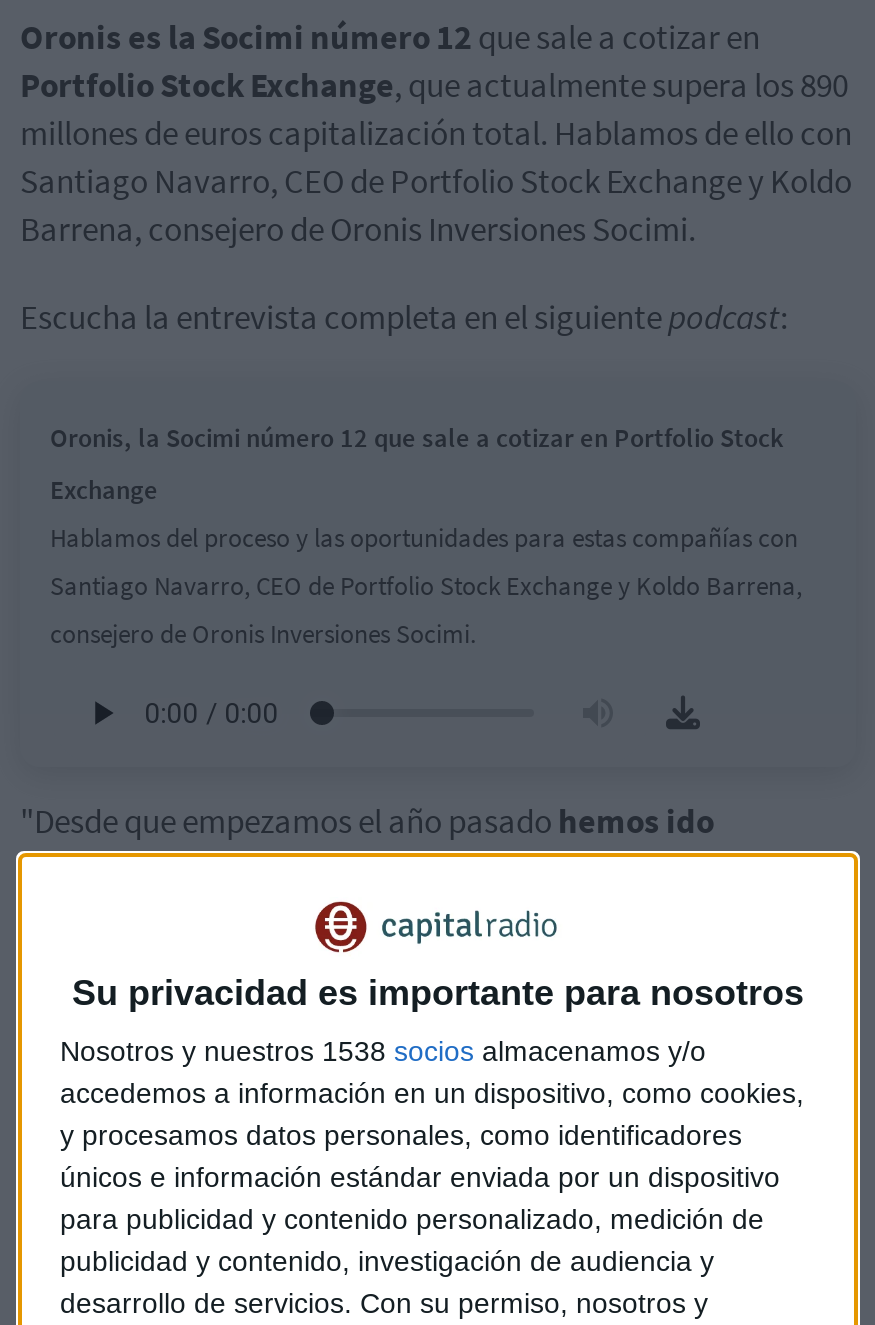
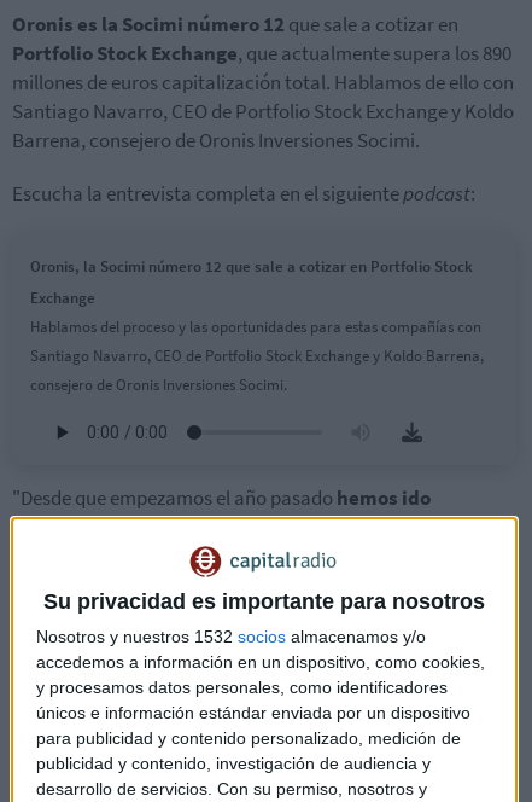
- Nosotros y nuestros 1538 socios almacenamos y/o
+ Nosotros y nuestros 1532 socios almacenamos y/o
